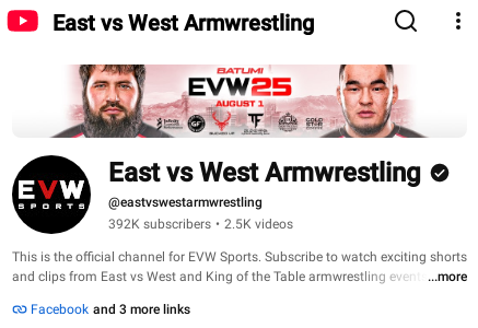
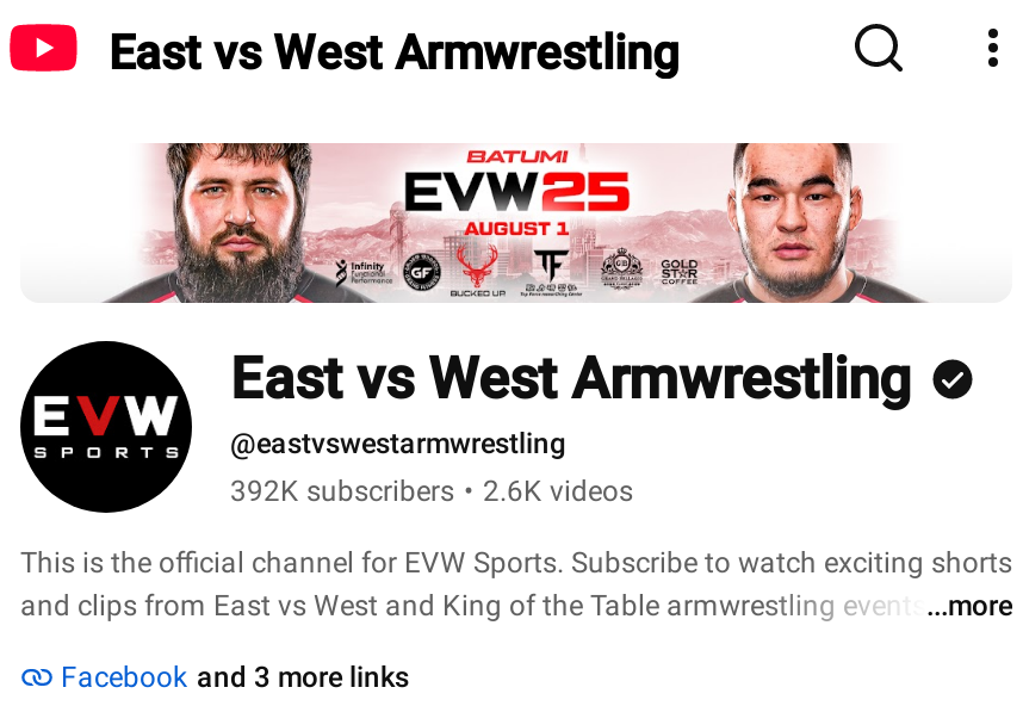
- 392K subscribers • 2.5K videos
+ 392K subscribers • 2.6K videos
